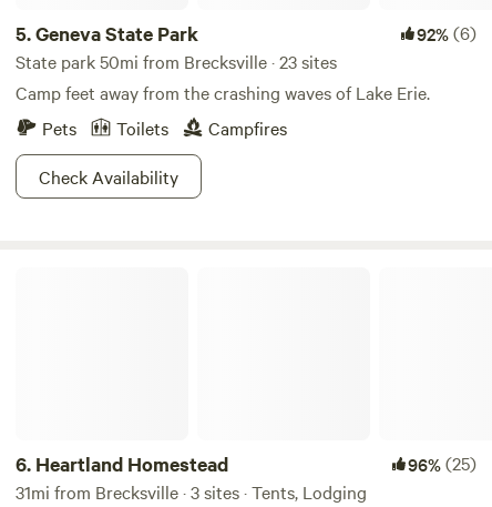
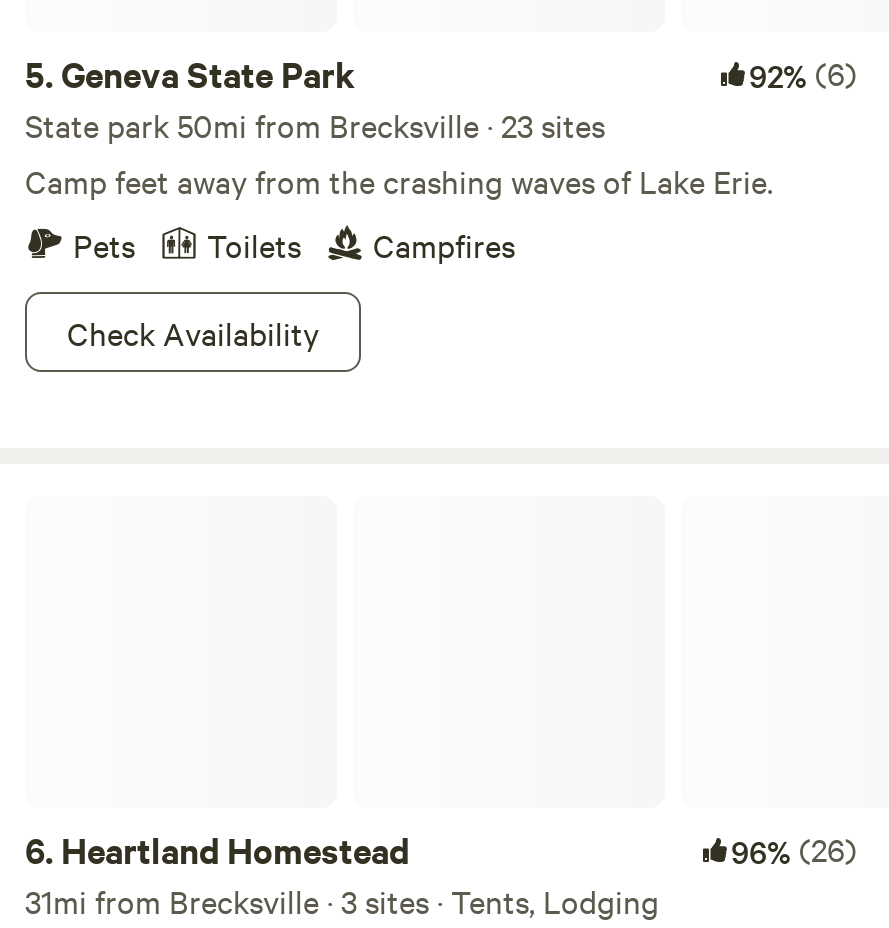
- 96% (25)
+ 96% (26)
